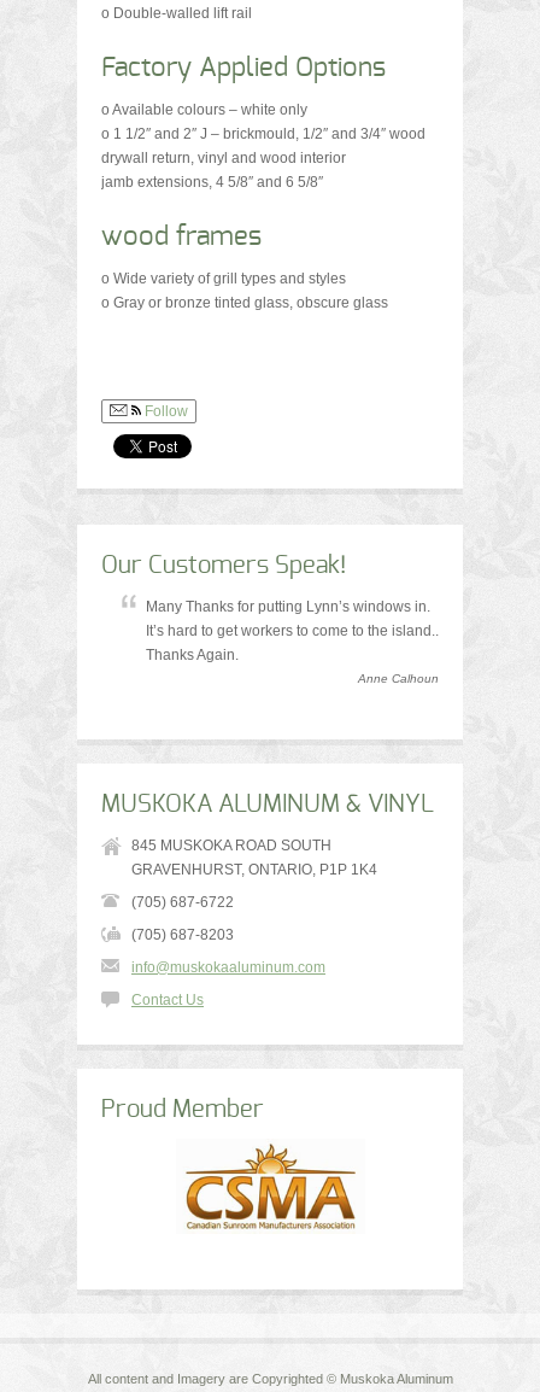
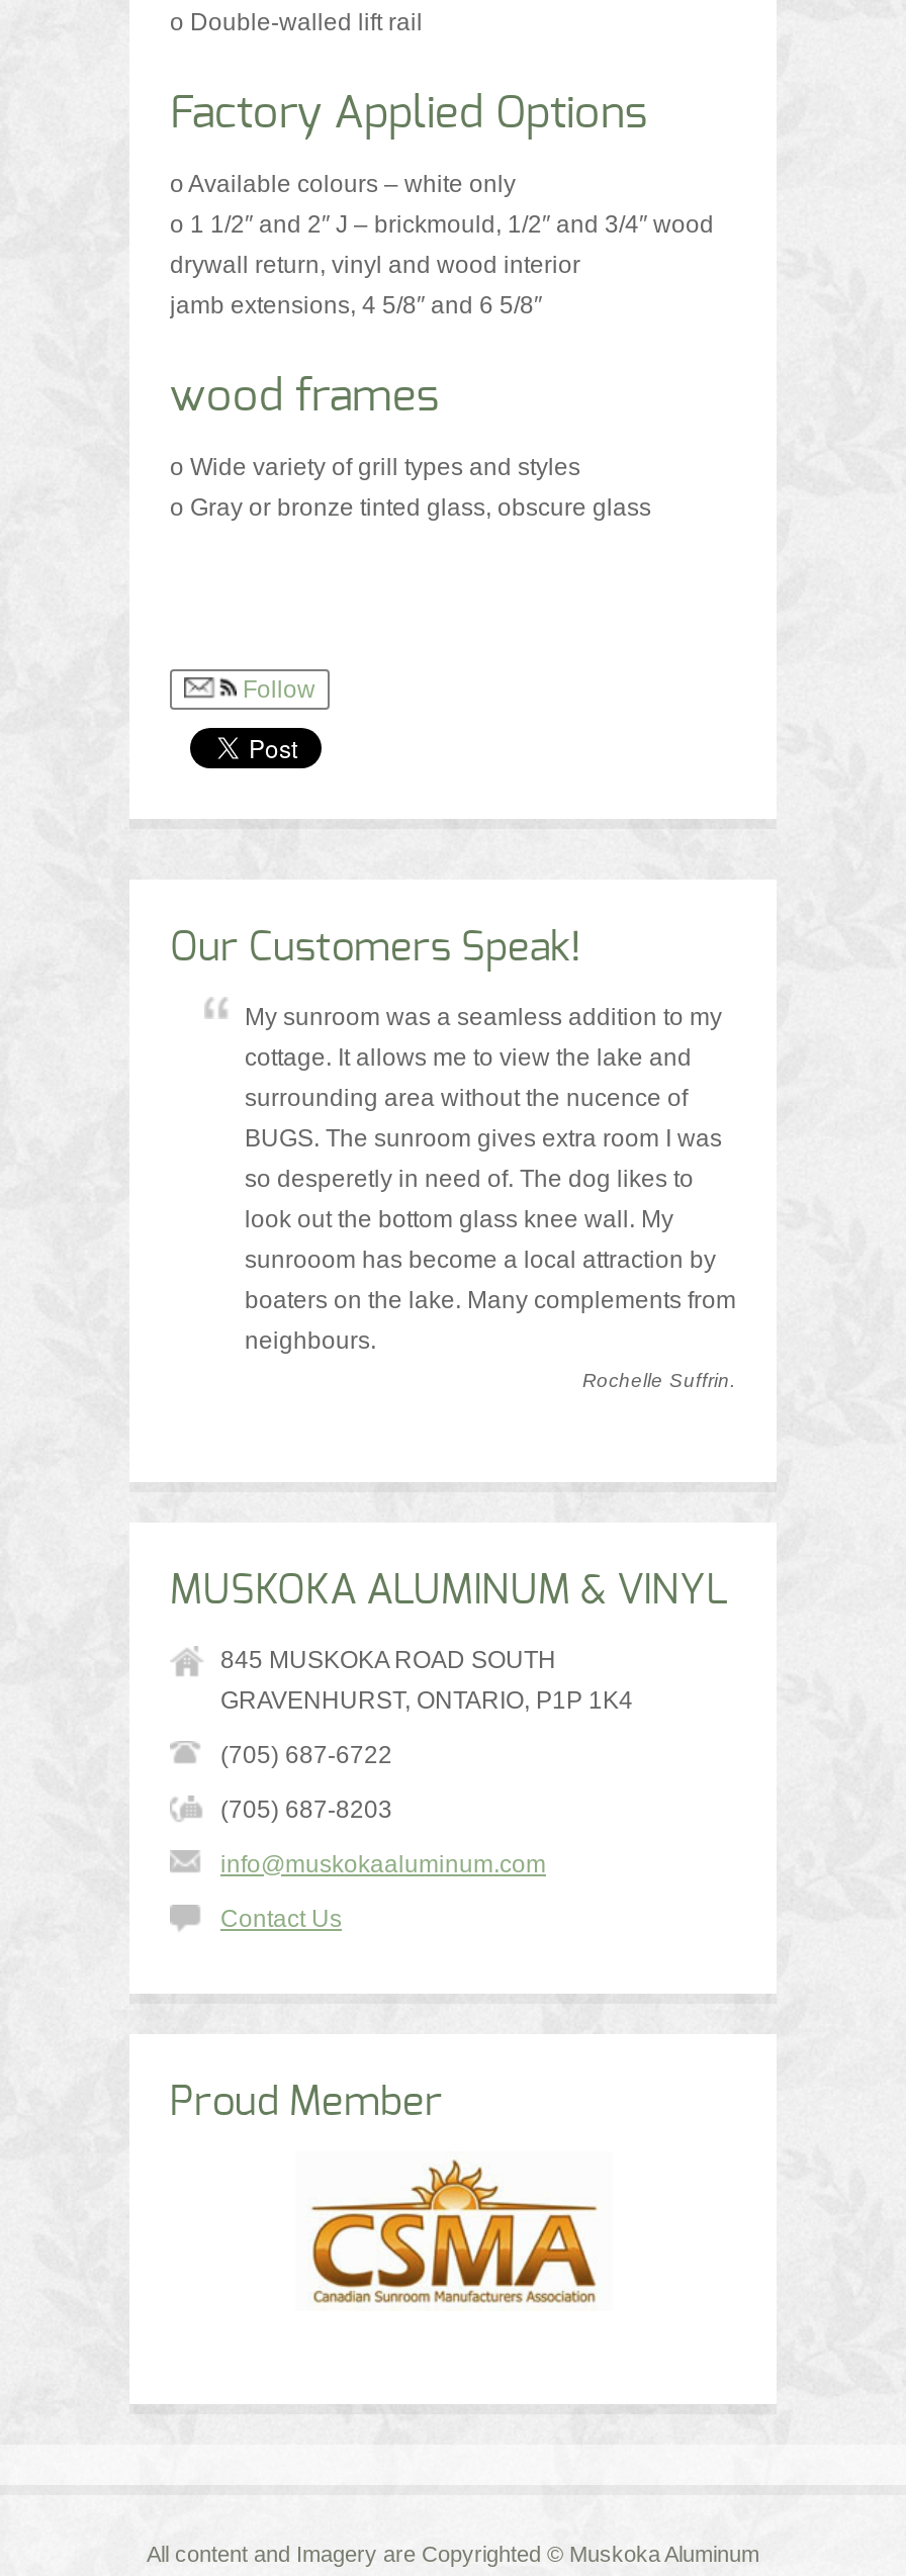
- Many Thanks for putting Lynn’s windows in.
- It’s hard to get workers to come to the island..
- Thanks Again.
+ My sunroom was a seamless addition to my
+ cottage. It allows me to view the lake and
+ surrounding area without the nucence of
+ BUGS. The sunroom gives extra room I was
+ so desperetly in need of. The dog likes to
+ look out the bottom glass knee wall. My
+ sunrooom has become a local attraction by
+ boaters on the lake. Many complements from
+ neighbours.

- Anne Calhoun
+ Rochelle Suffrin.
